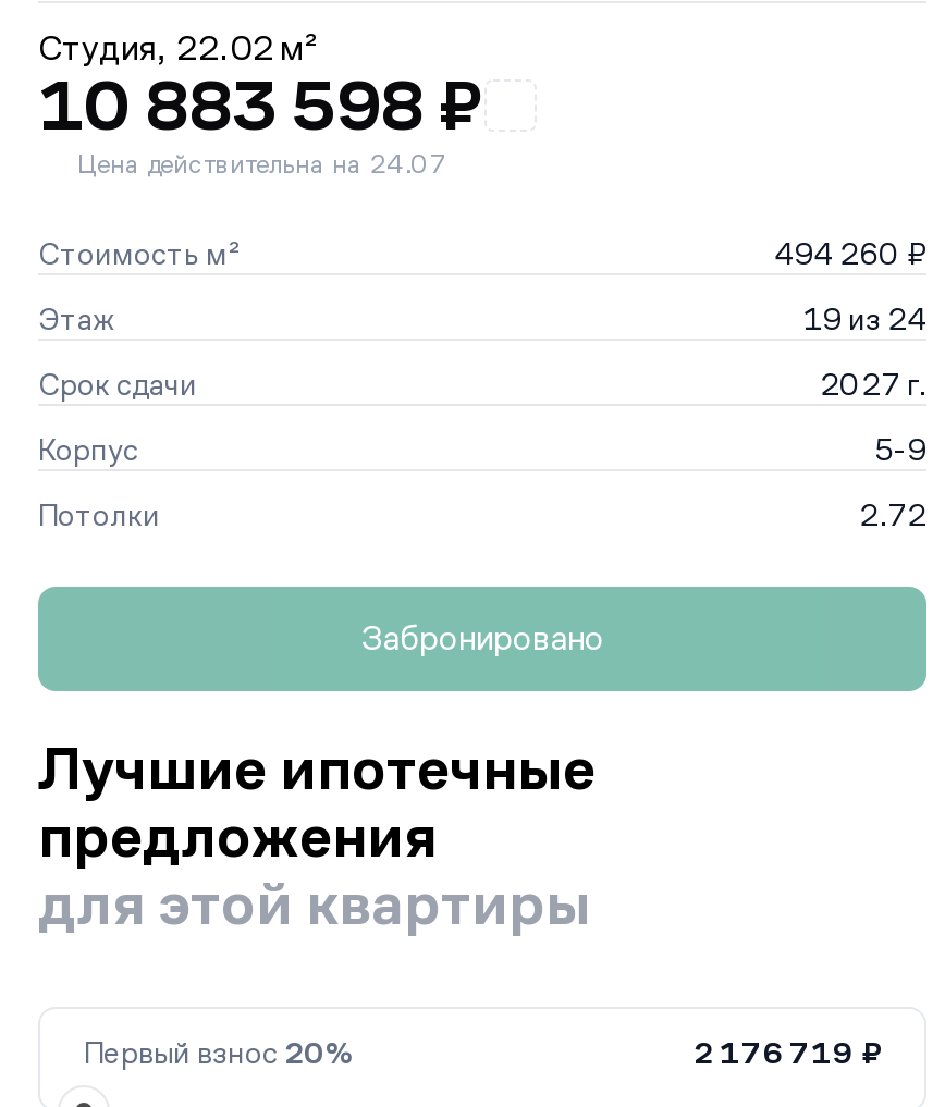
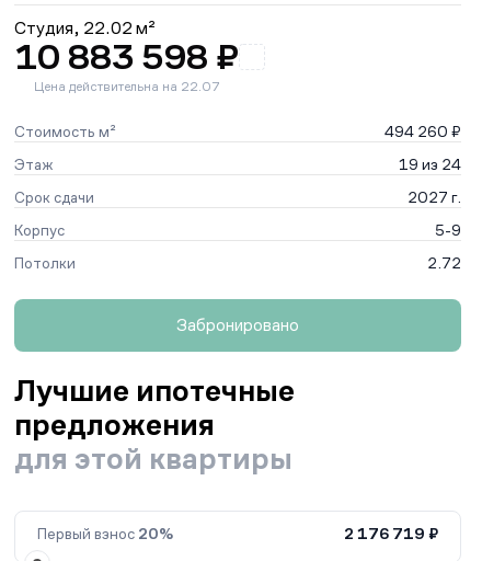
- Цена действительна на 24.07
+ Цена действительна на 22.07
